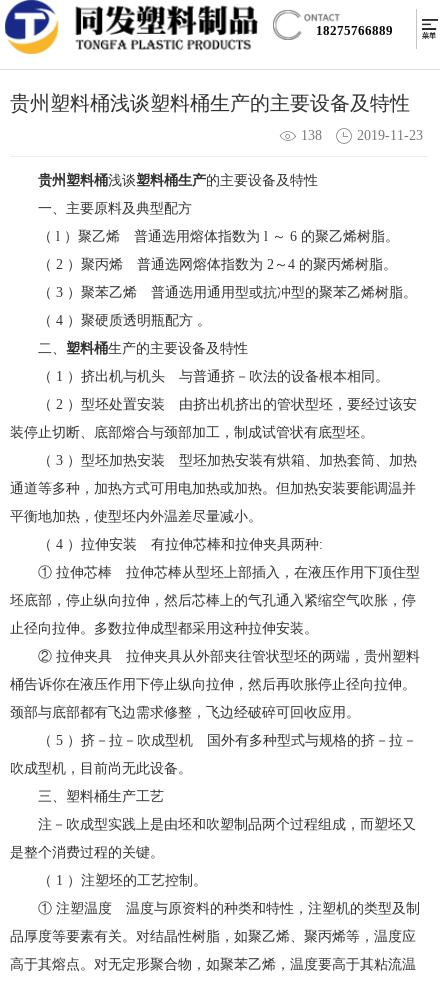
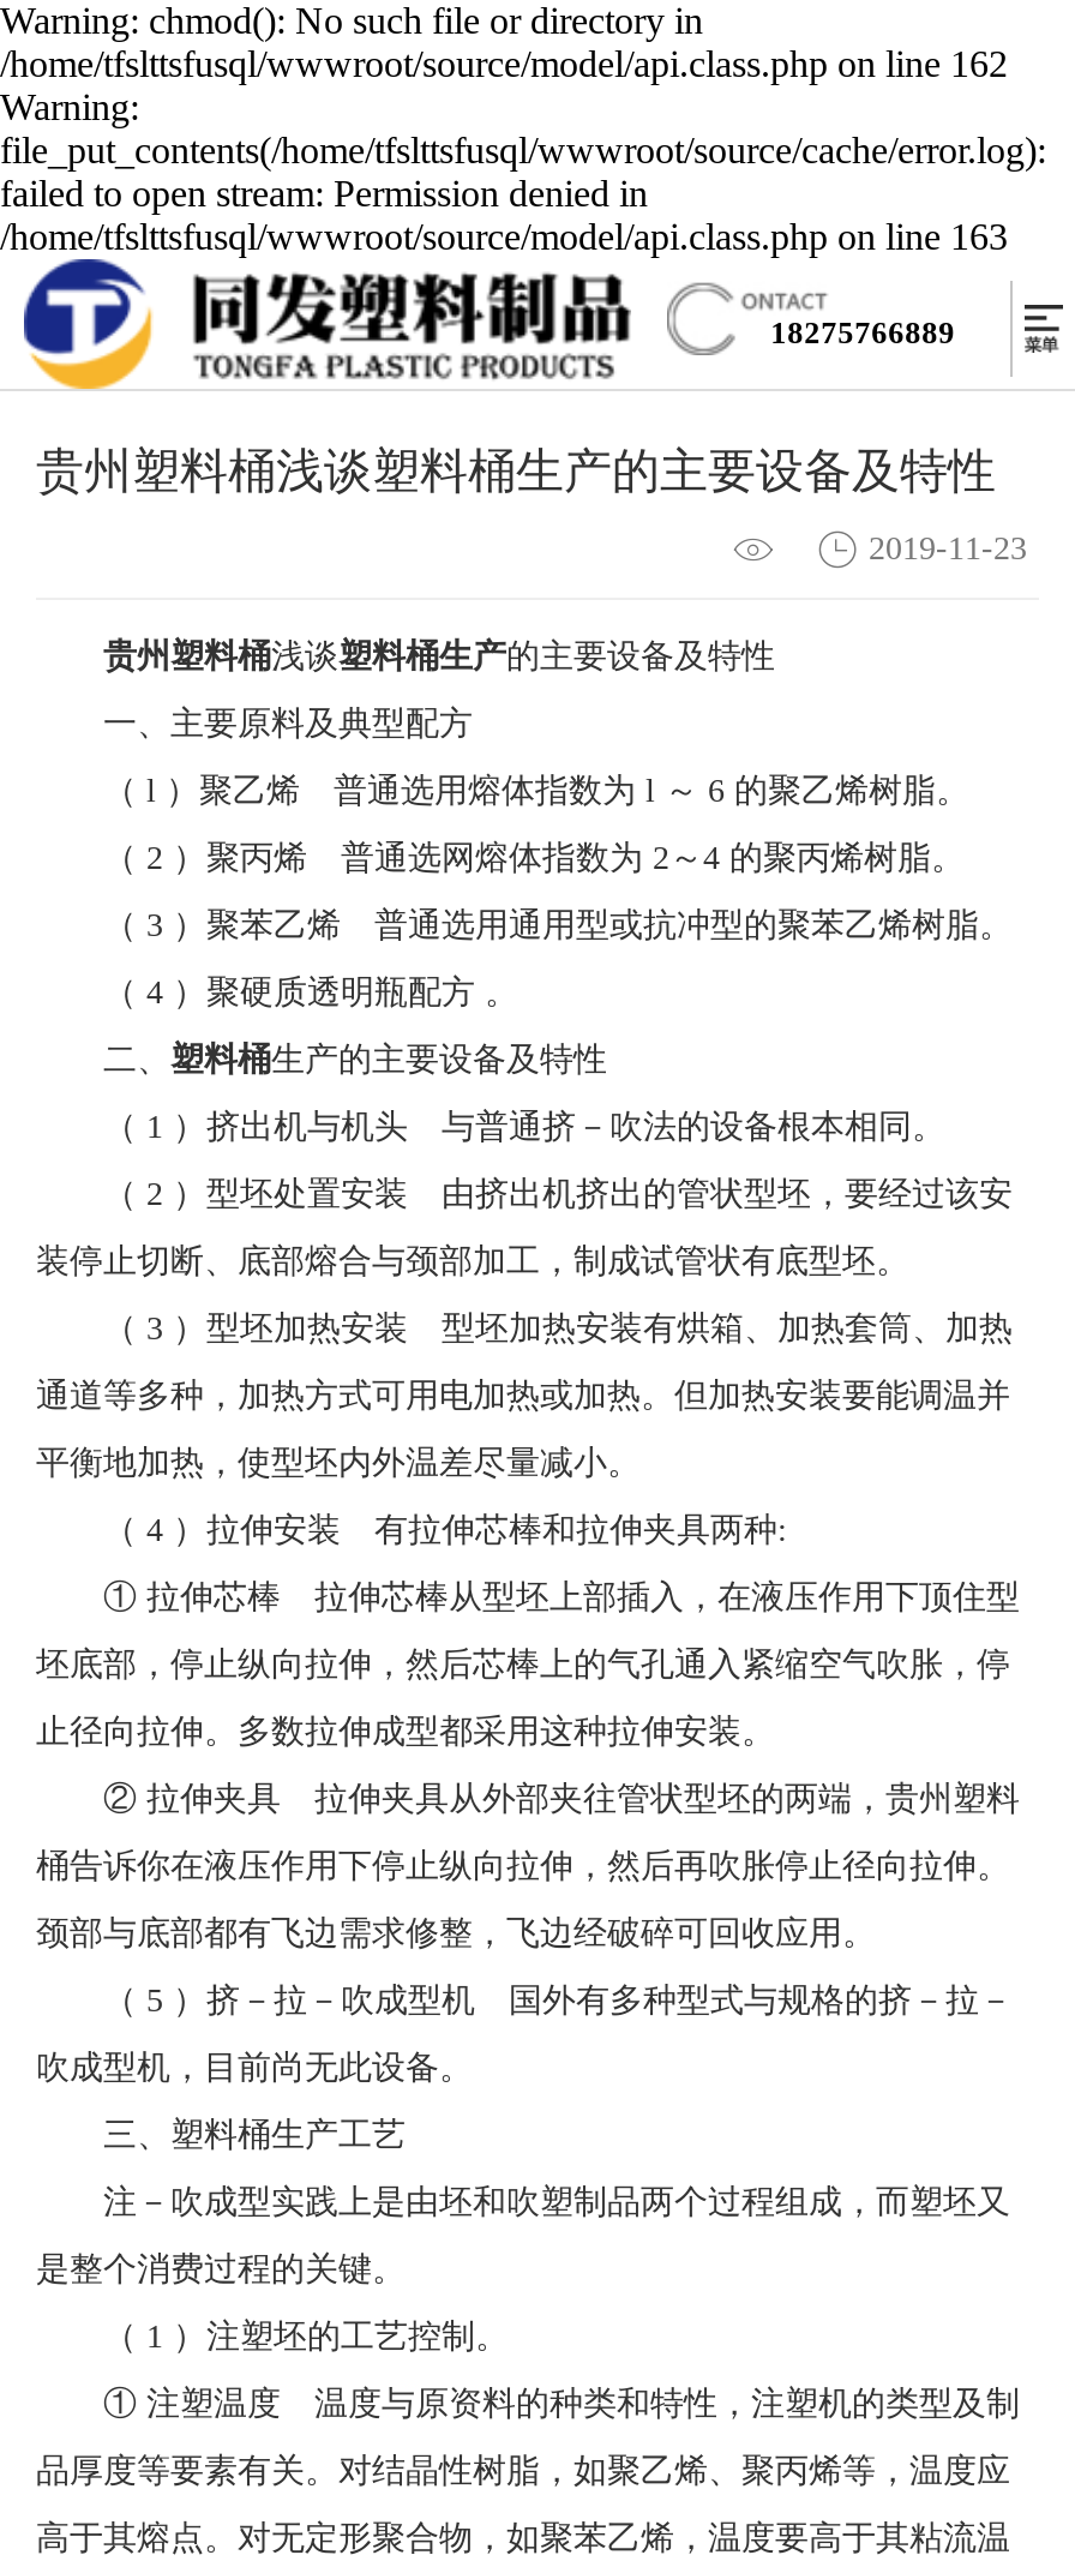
+ Warning: chmod(): No such file or directory in
+ /home/tfslttsfusql/wwwroot/source/model/api.class.php on line 162
+ Warning:
+ file_put_contents(/home/tfslttsfusql/wwwroot/source/cache/error.log):
+ failed to open stream: Permission denied in
+ /home/tfslttsfusql/wwwroot/source/model/api.class.php on line 163

moved down: [image]

- 138
